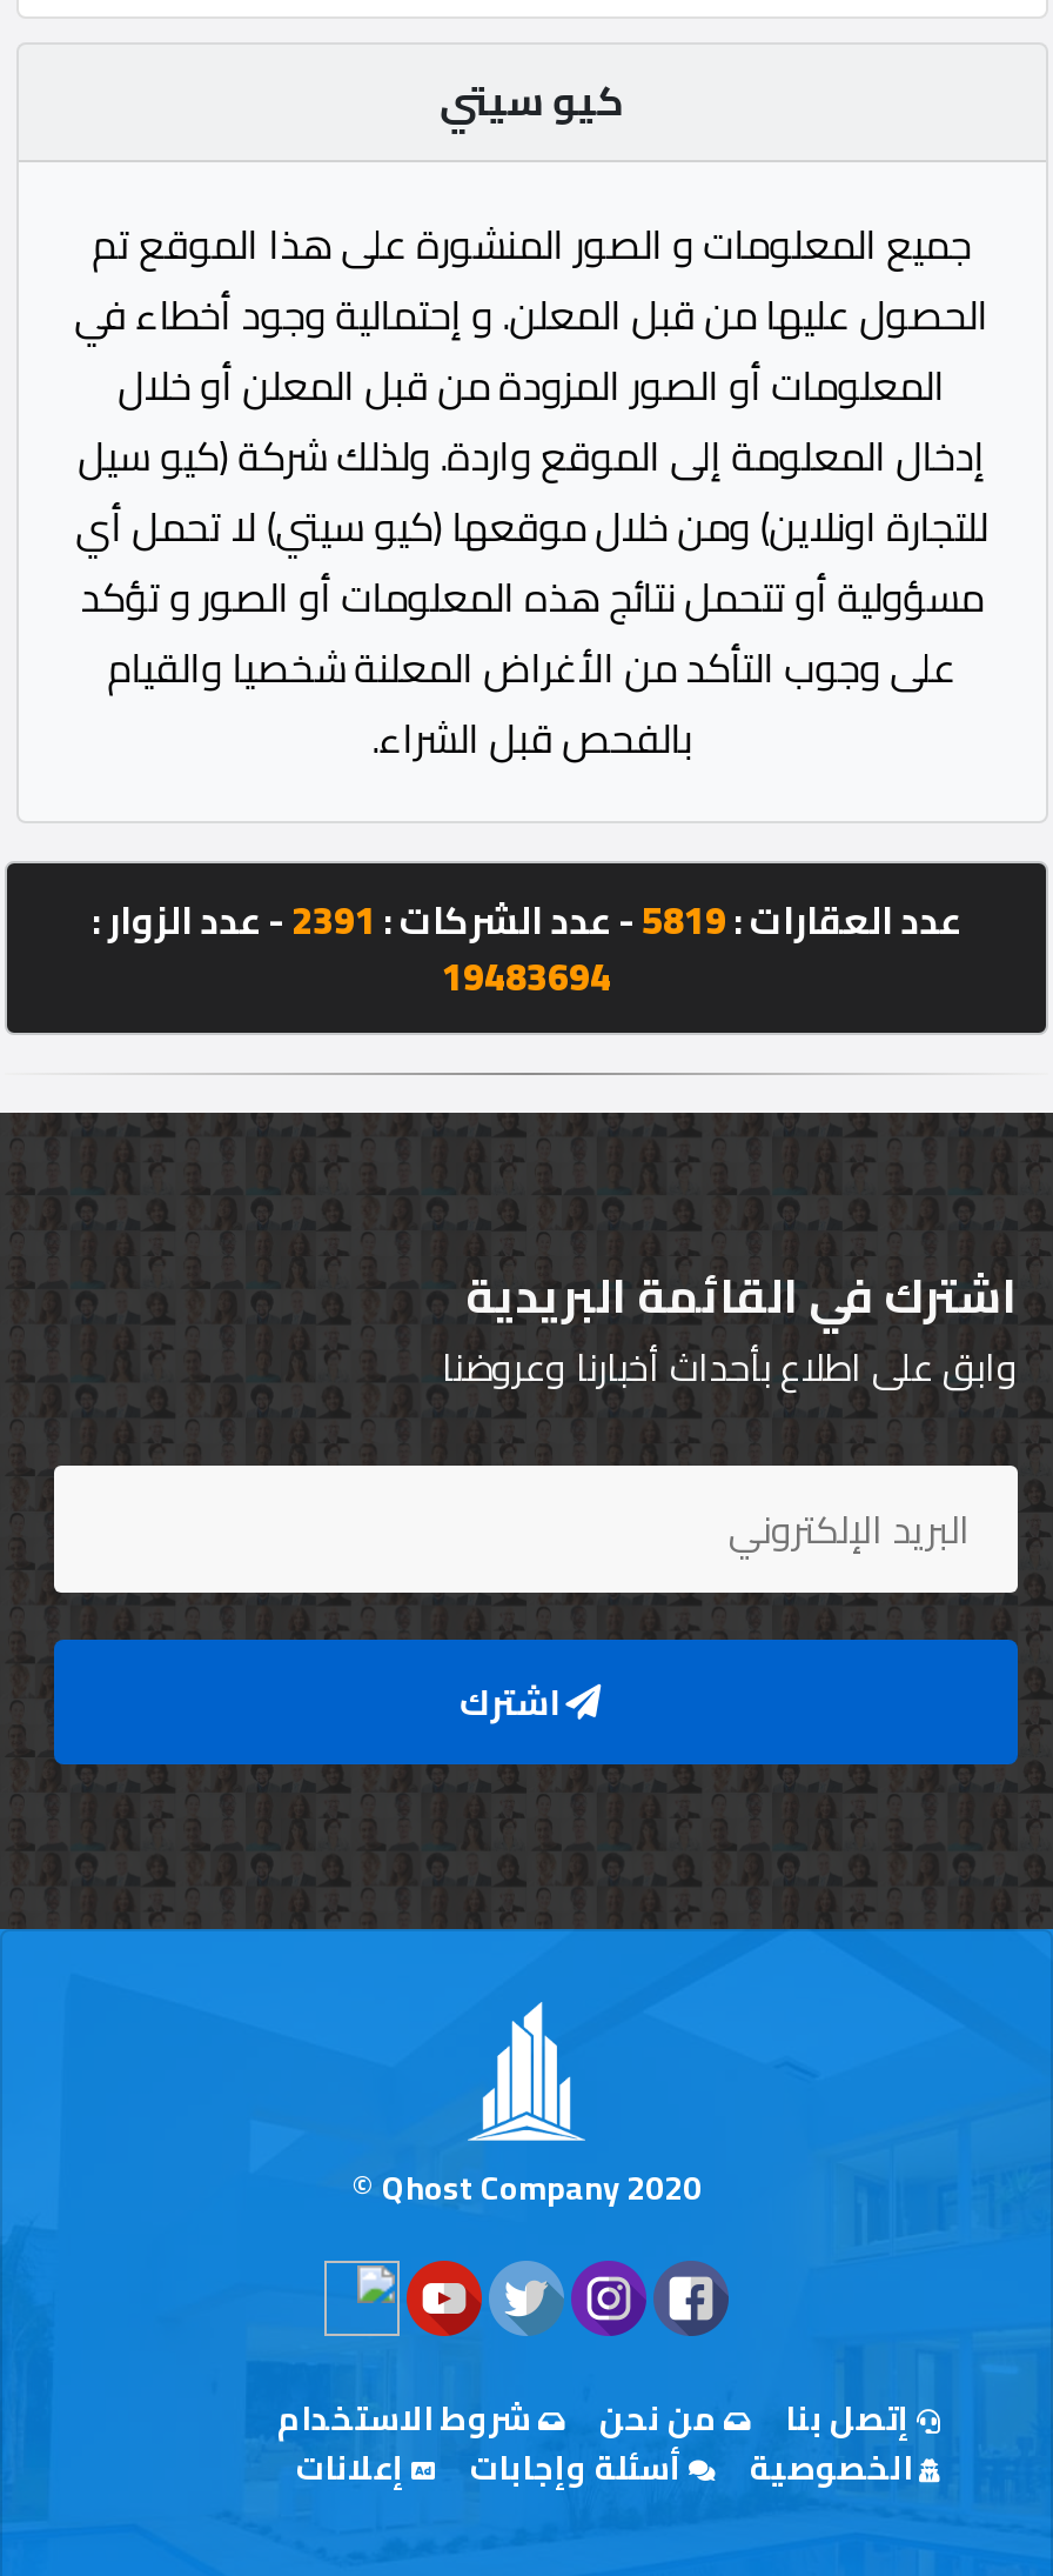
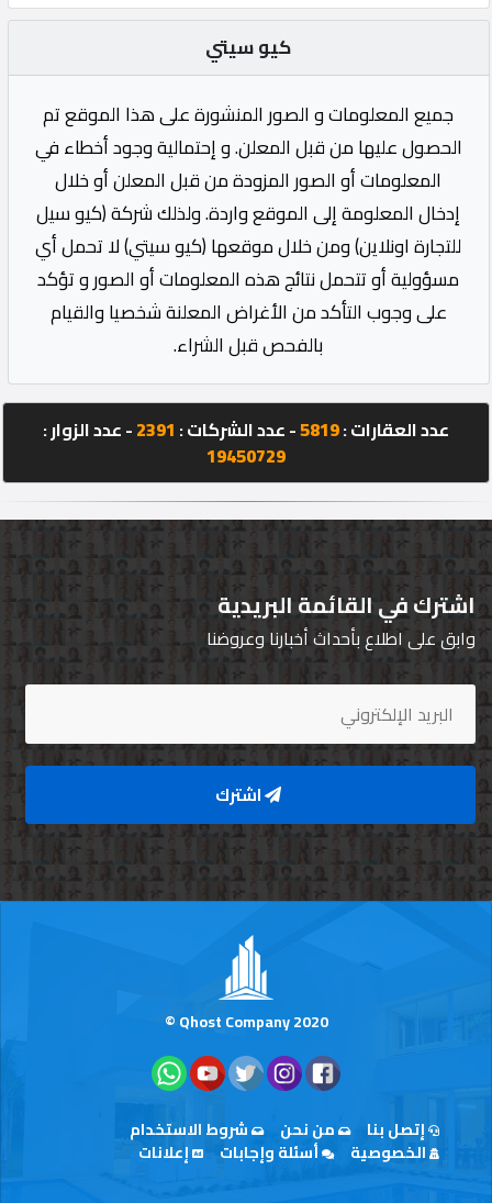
- 19483694
+ 19450729

- [image]
+ [image]
